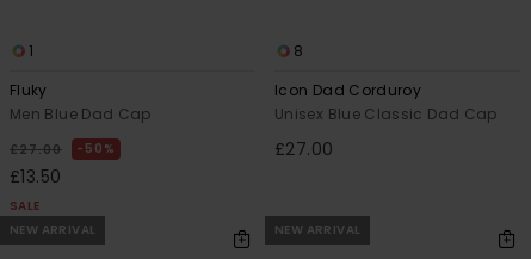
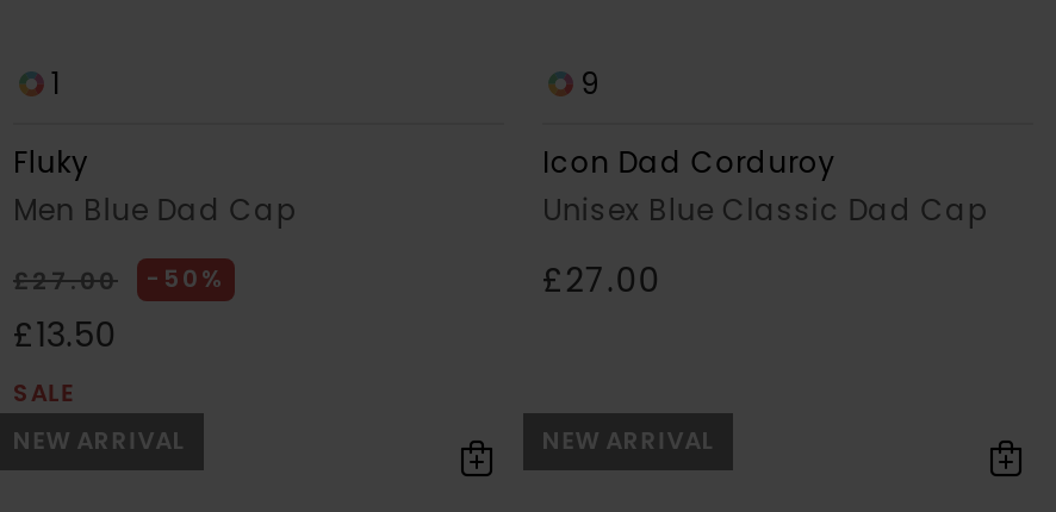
- 8
+ 9
